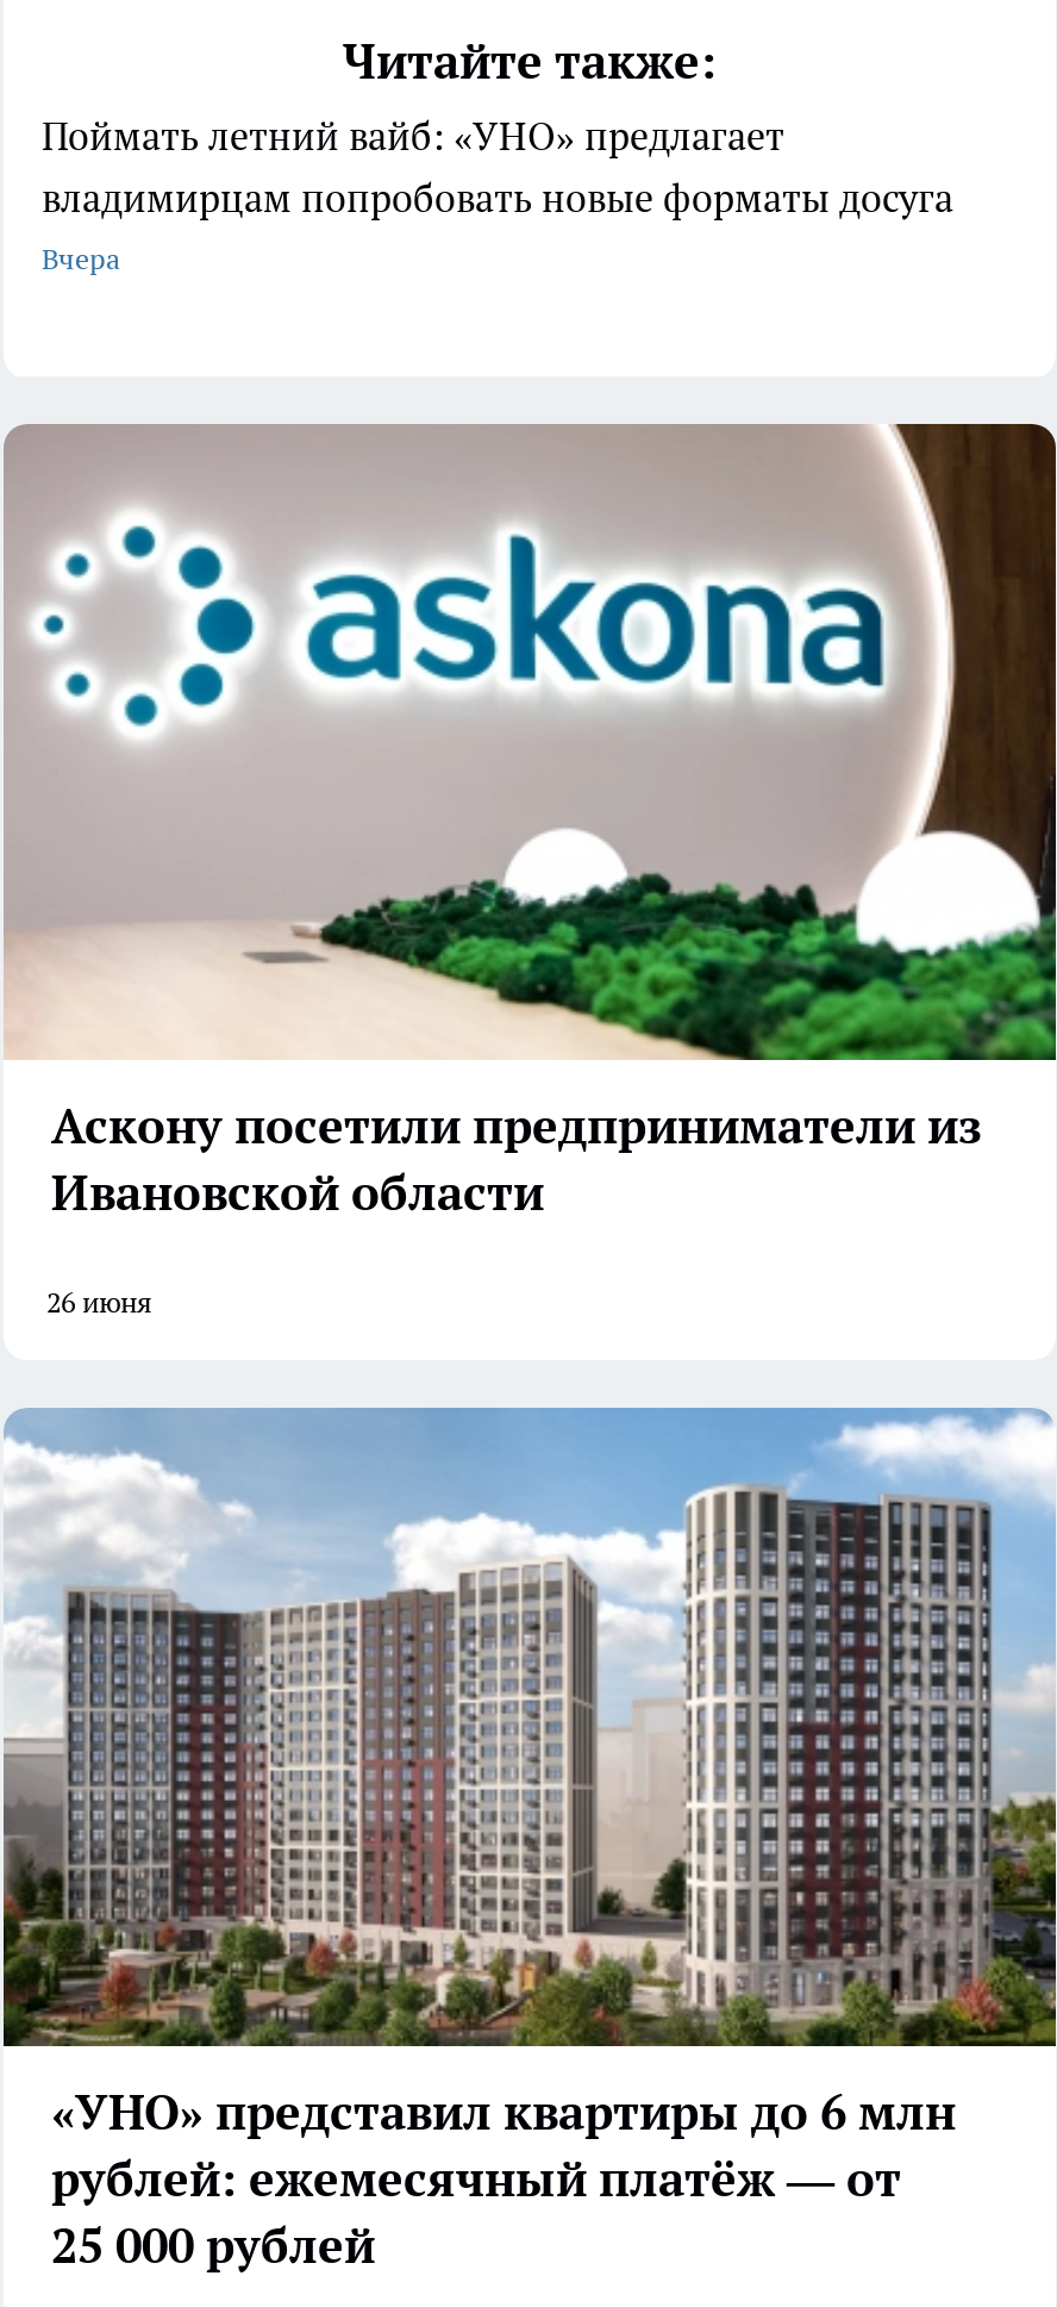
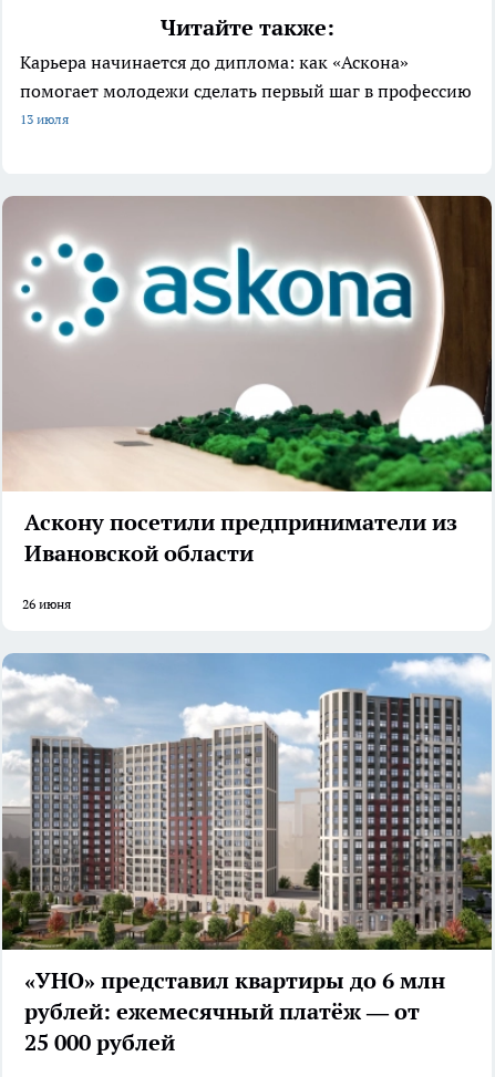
- Поймать летний вайб: «УНО» предлагает
- владимирцам попробовать новые форматы досуга
- Вчера
+ Карьера начинается до диплома: как «Аскона»
+ помогает молодежи сделать первый шаг в профессию
+ 13 июля
